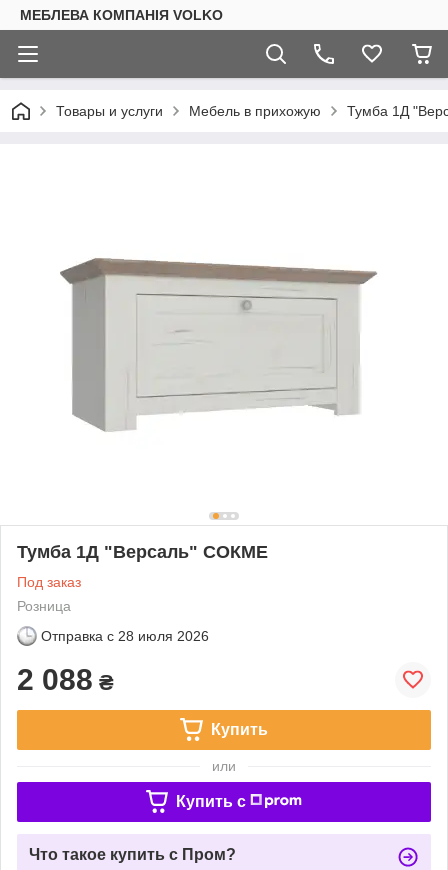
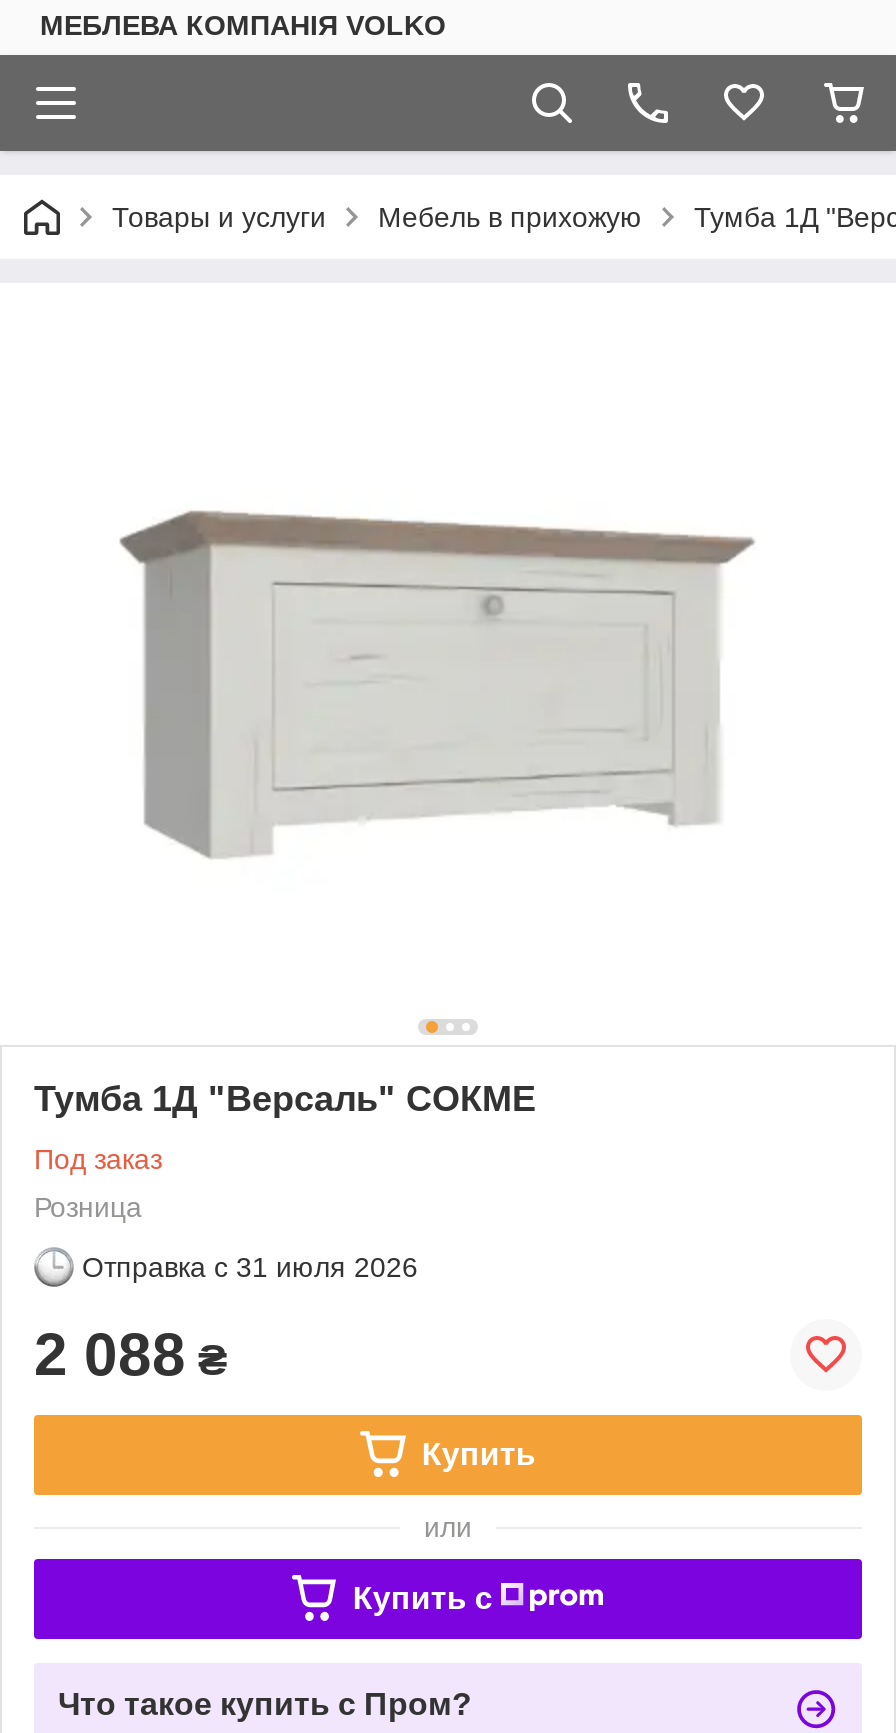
- Отправка с 28 июля 2026
+ Отправка с 31 июля 2026
